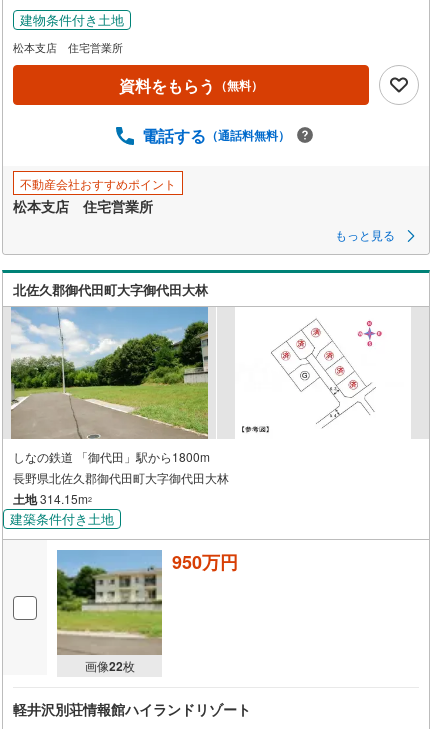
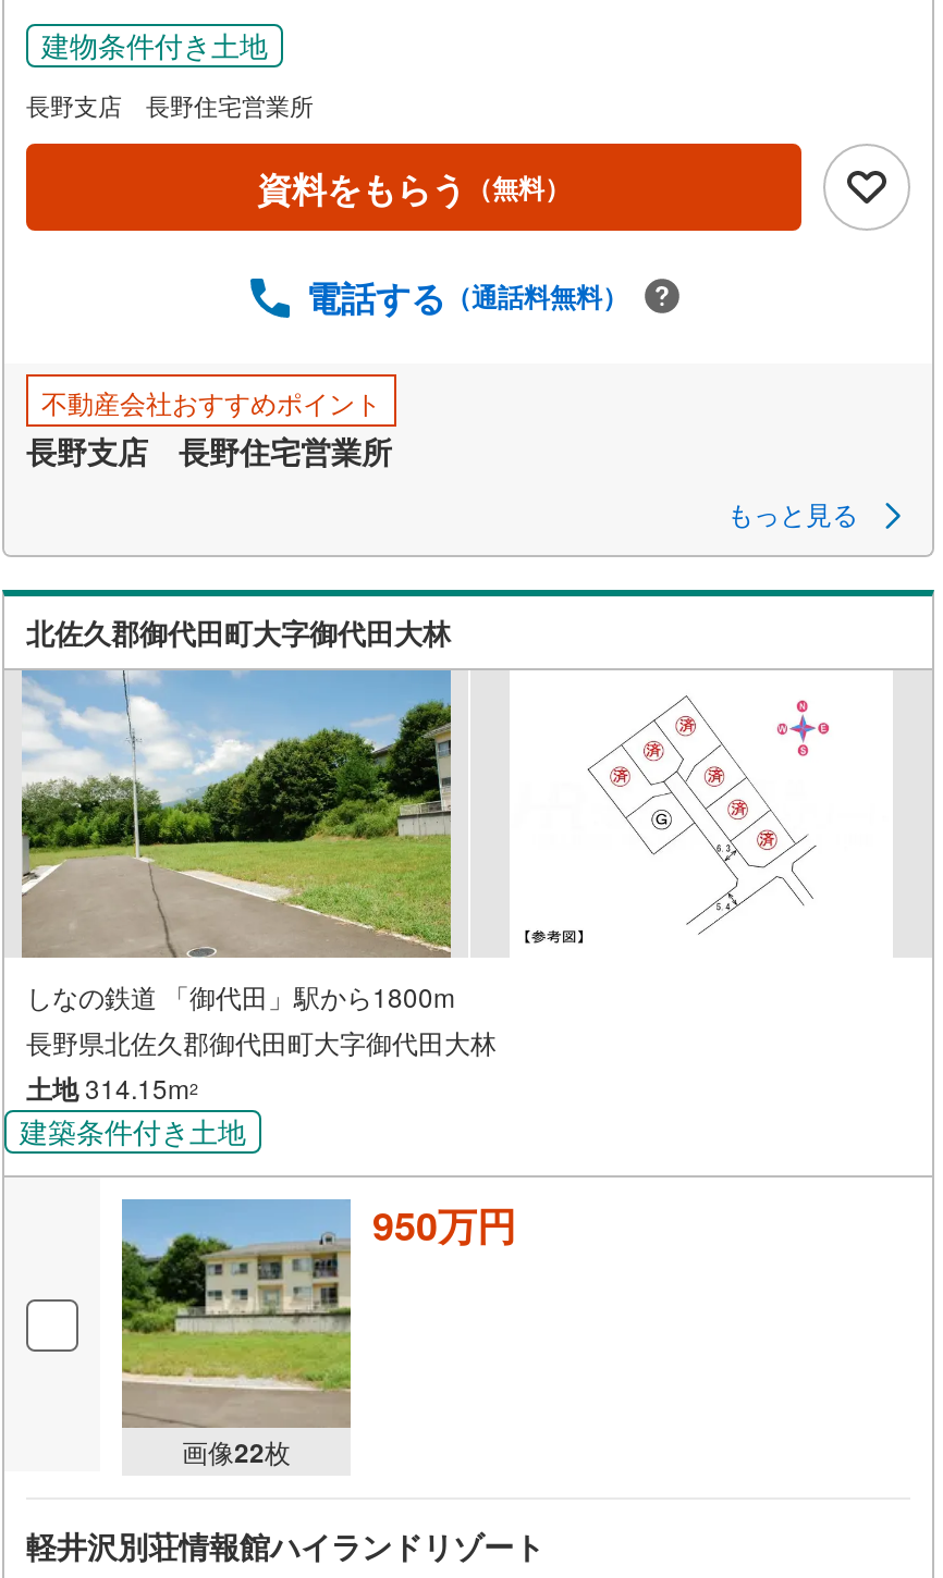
- 松本支店 住宅営業所
+ 長野支店 長野住宅営業所

- 松本支店 住宅営業所
+ 長野支店 長野住宅営業所
